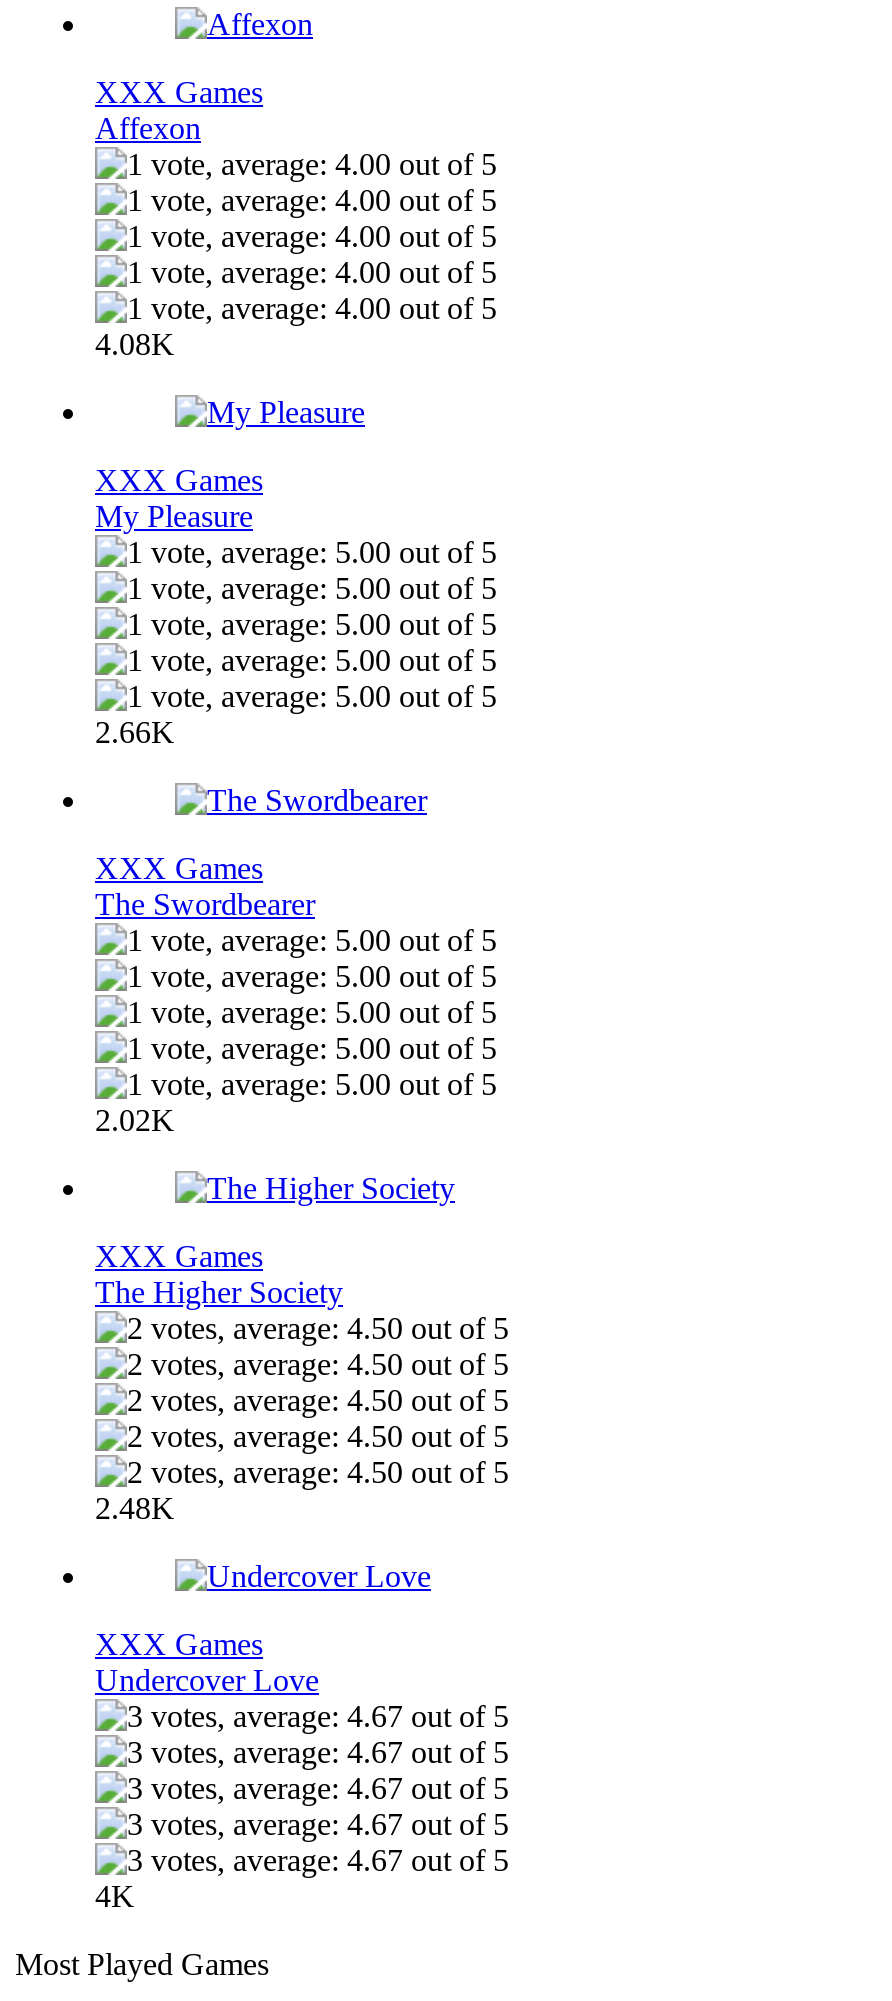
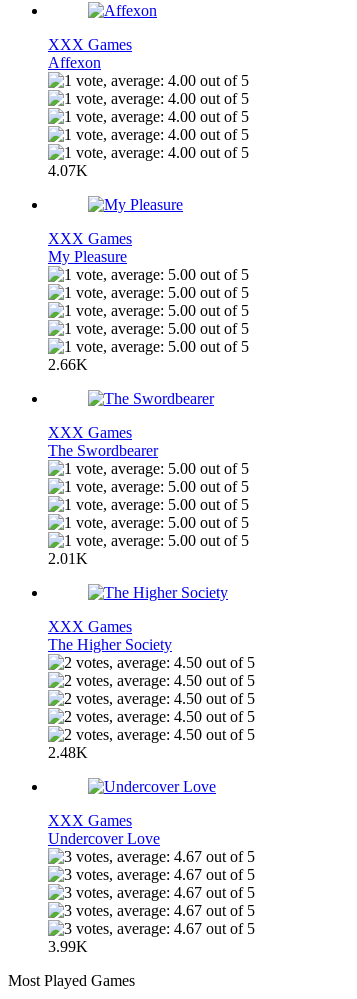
- 4.08K
+ 4.07K

- 2.02K
+ 2.01K

- 4K
+ 3.99K
